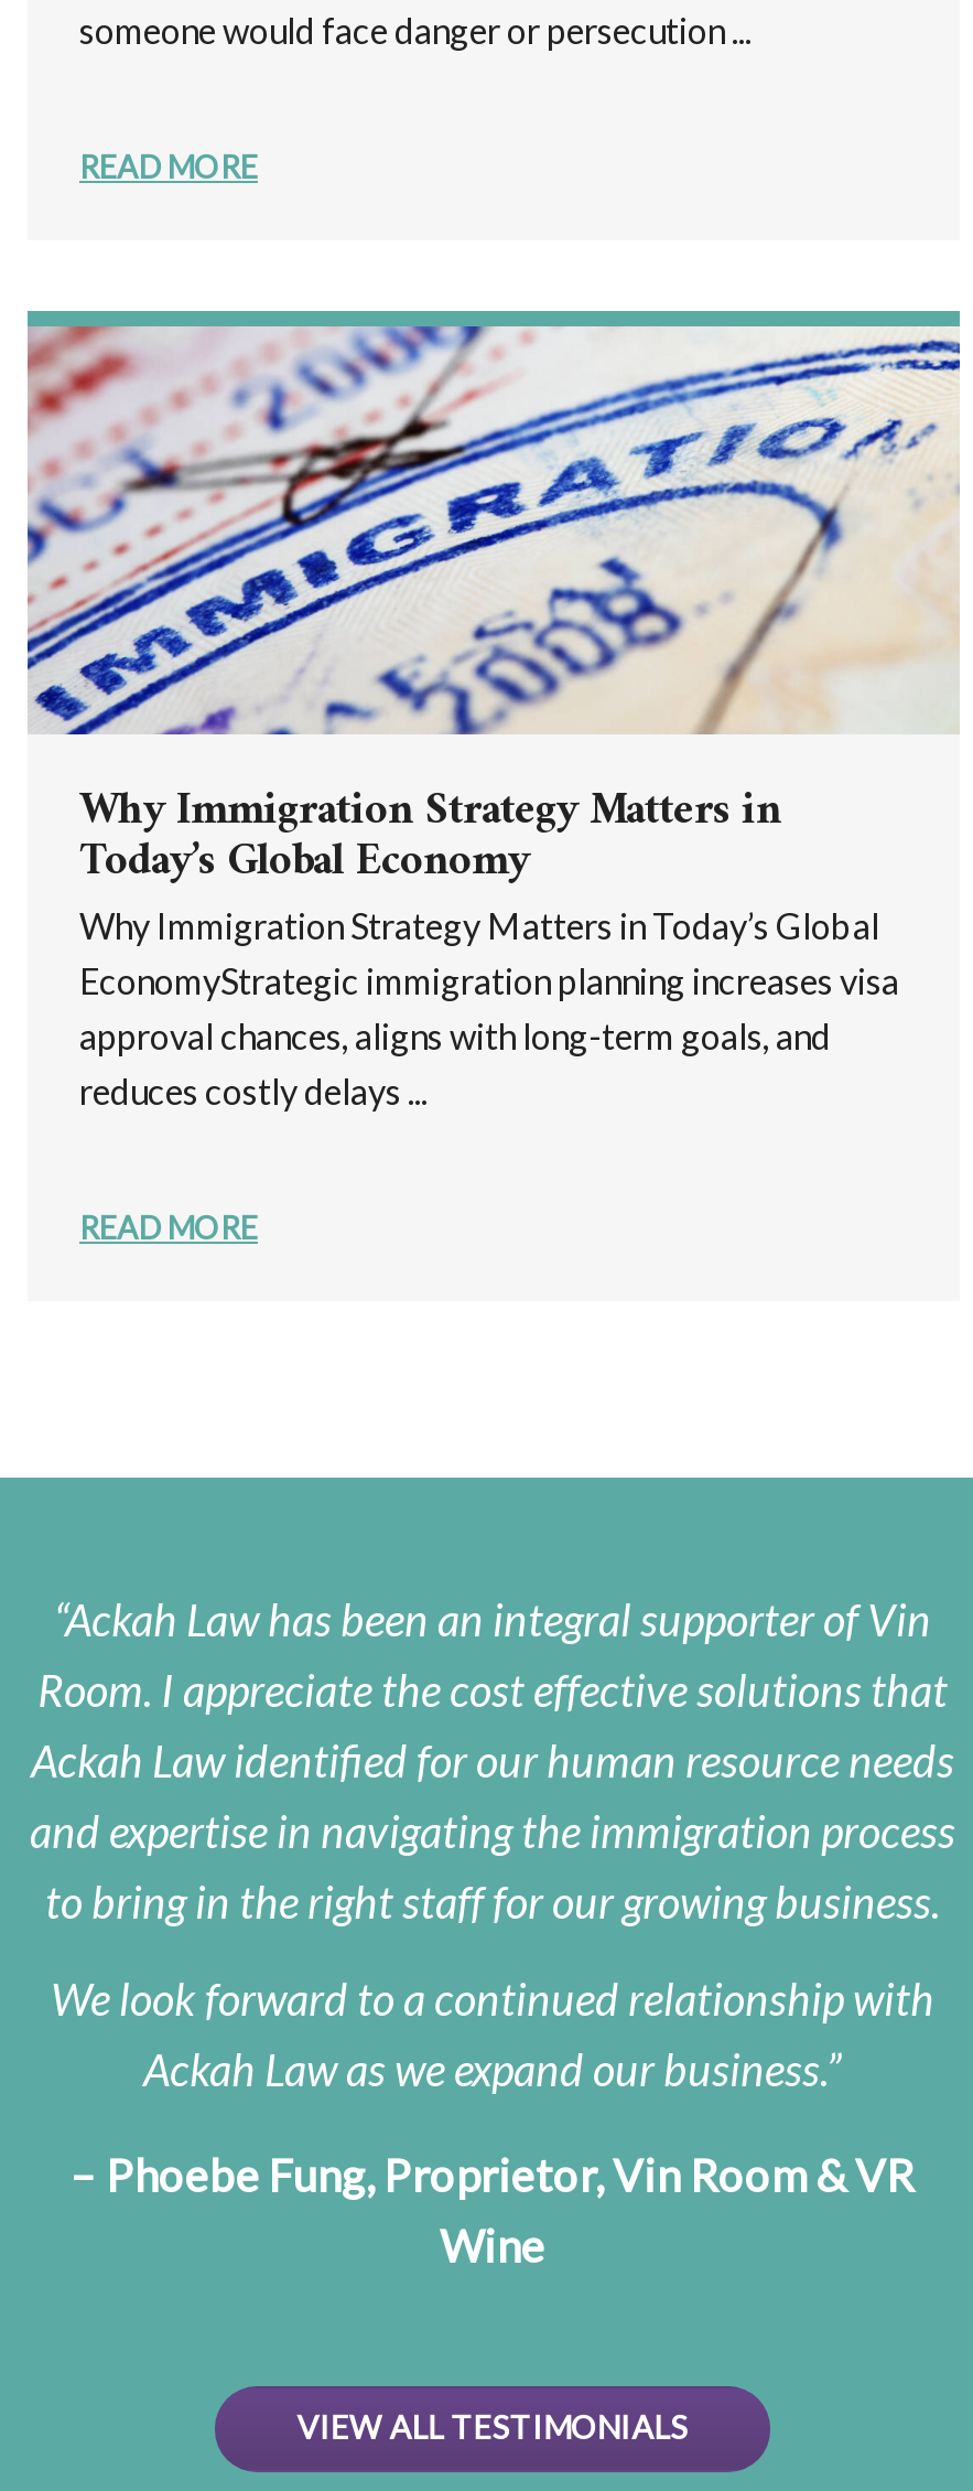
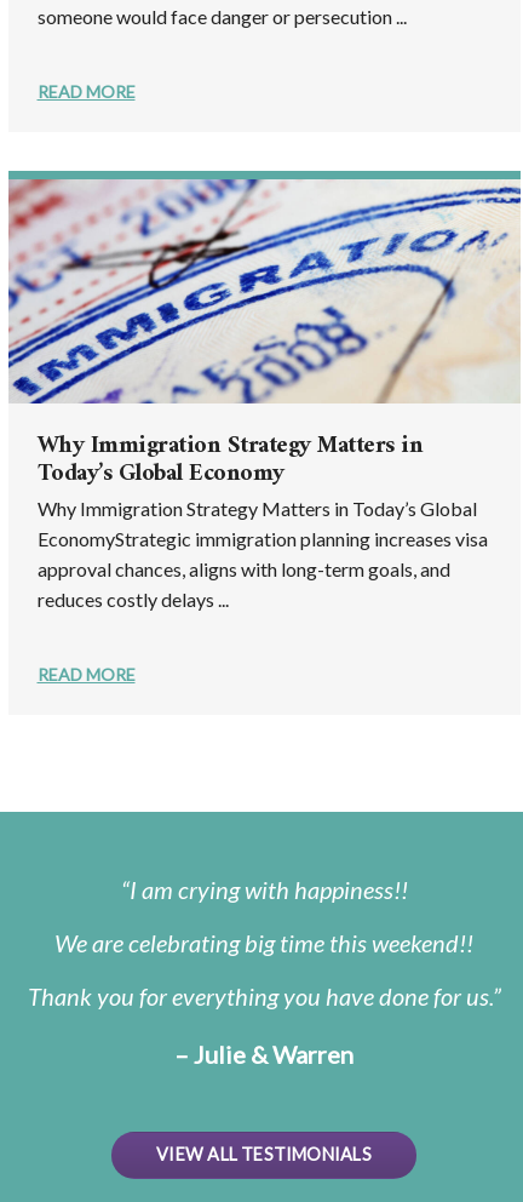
- Ackah Law has been an integral supporter of Vin
- Room. I appreciate the cost effective solutions that
- Ackah Law identified for our human resource needs
- and expertise in navigating the immigration process
- to bring in the right staff for our growing business.
- We look forward to a continued relationship with
- Ackah Law as we expand our business.
- – Phoebe Fung, Proprietor, Vin Room & VR
- Wine
+ I am crying with happiness!!
+ We are celebrating big time this weekend!!
+ Thank you for everything you have done for us.
+ – Julie & Warren
